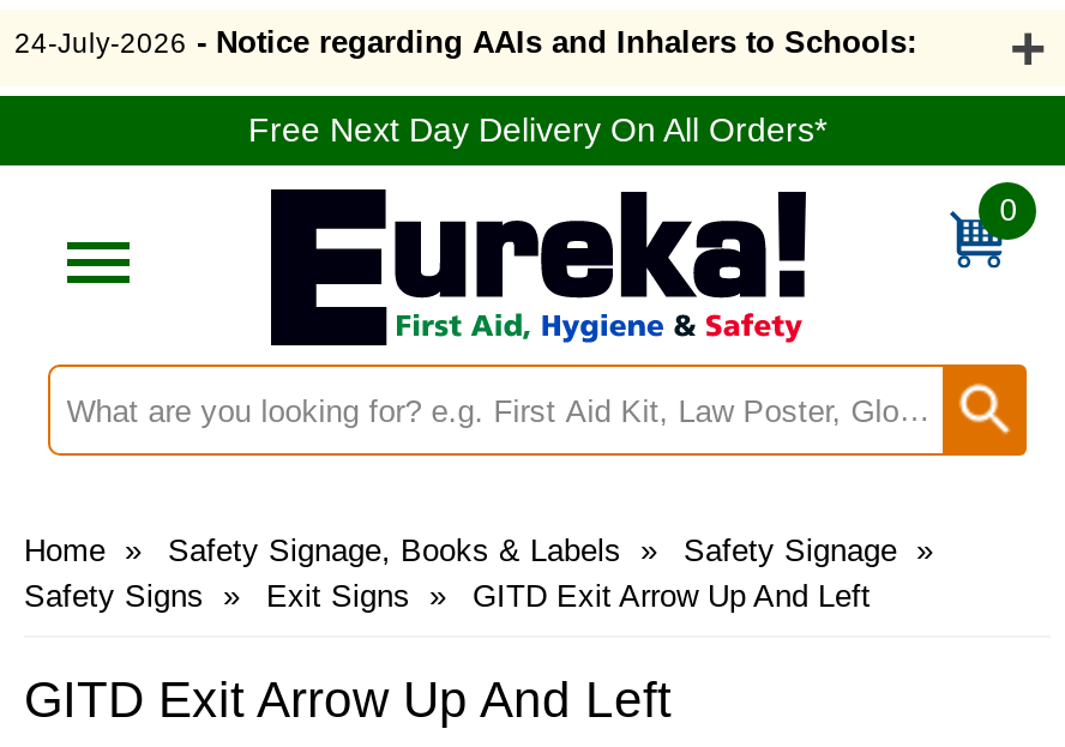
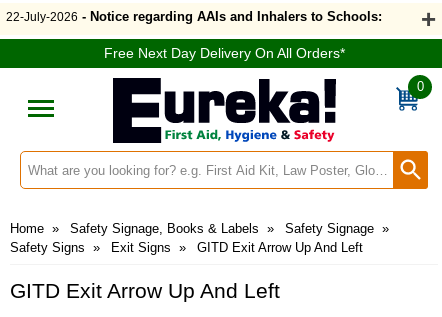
- 24-July-2026 - Notice regarding AAIs and Inhalers to Schools:
+ 22-July-2026 - Notice regarding AAIs and Inhalers to Schools:
